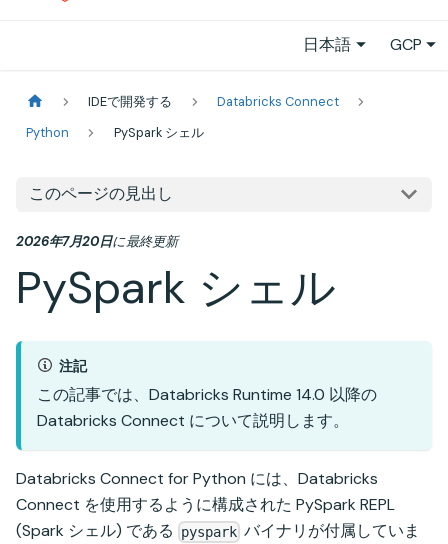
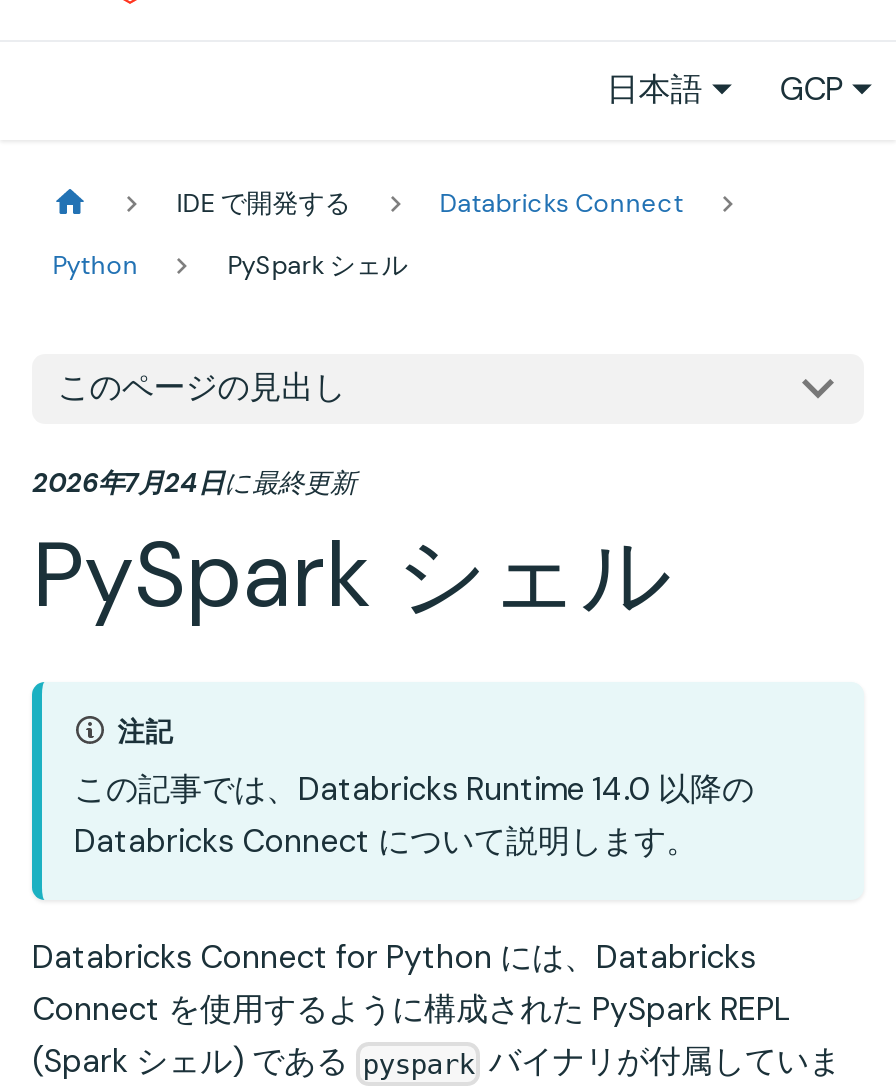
- IDEで開発する
+ IDE で開発する

- 2026年7月20日に最終更新
+ 2026年7月24日に最終更新
